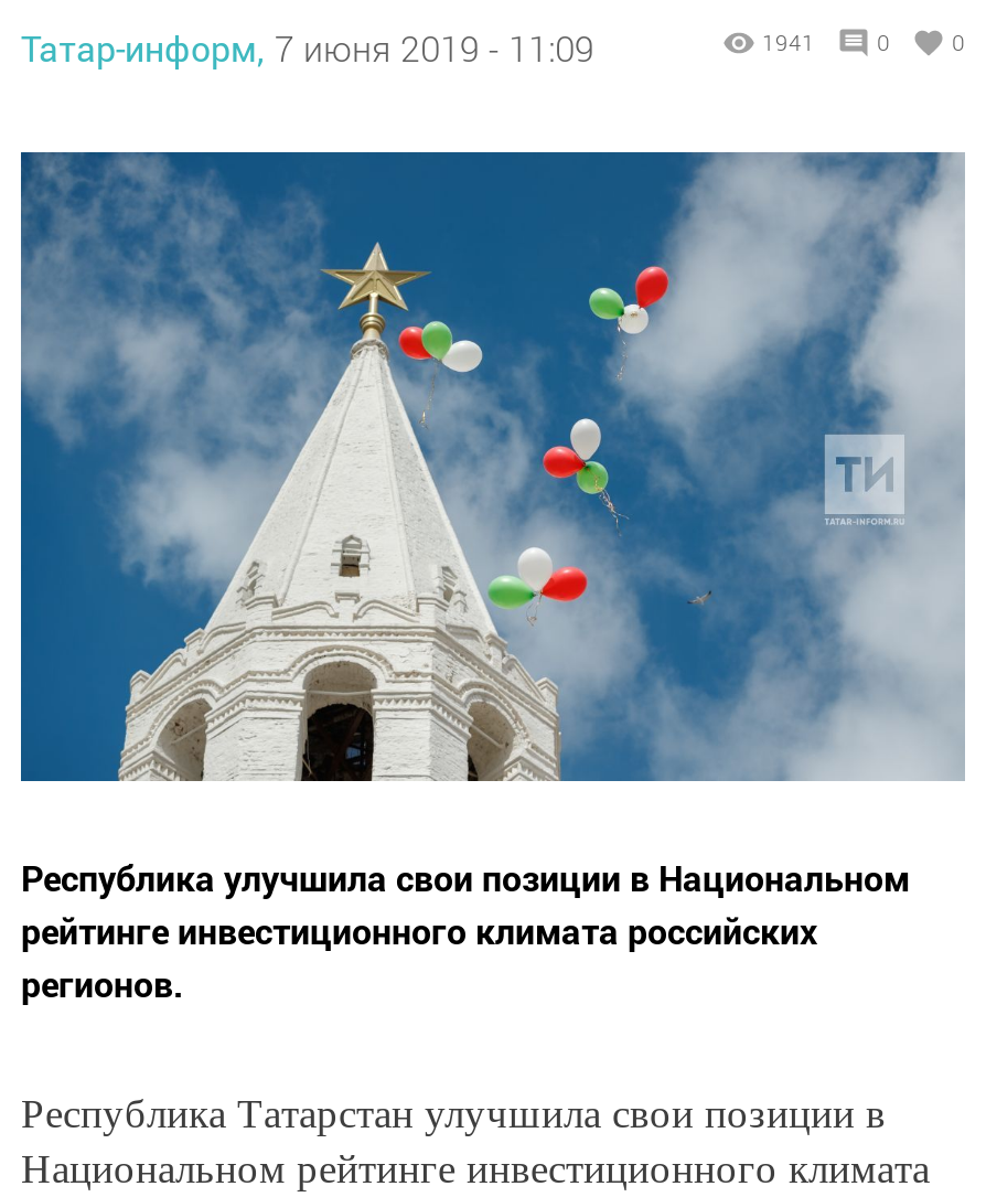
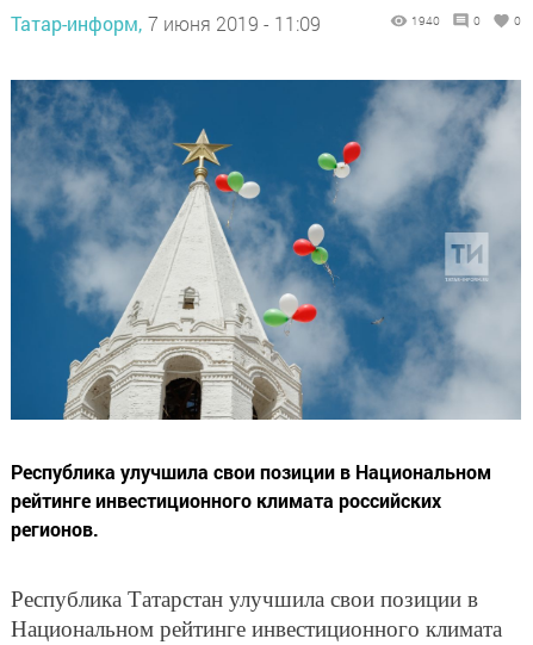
- 1941
+ 1940
